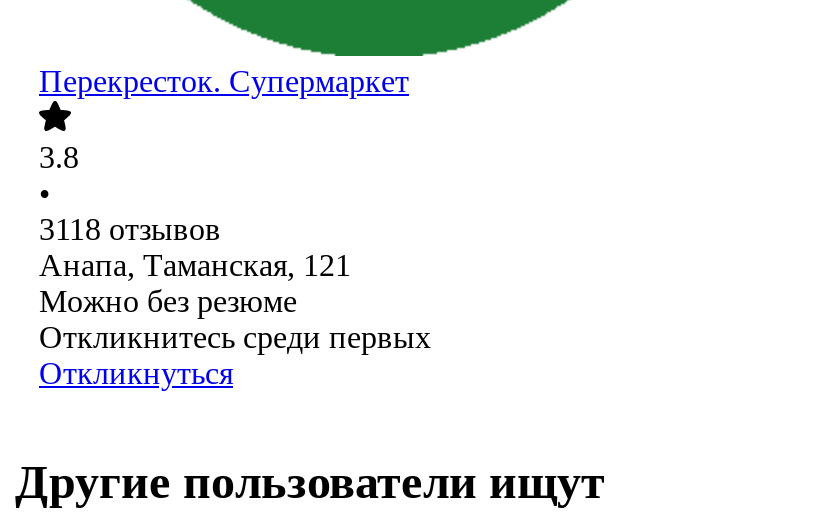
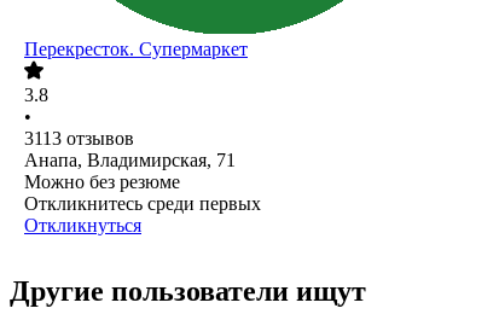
- 3118 отзывов
+ 3113 отзывов

- Анапа, Таманская, 121
+ Анапа, Владимирская, 71
